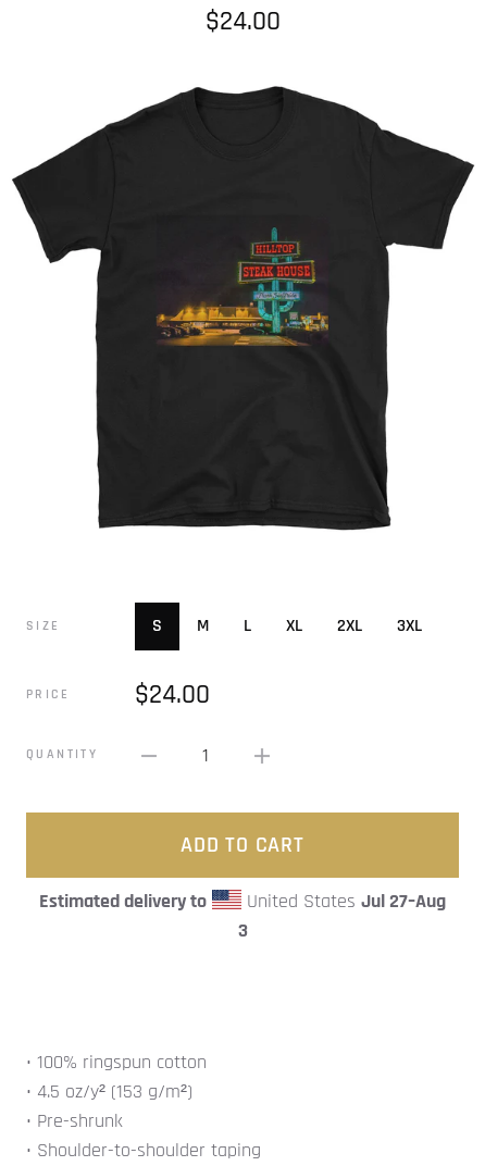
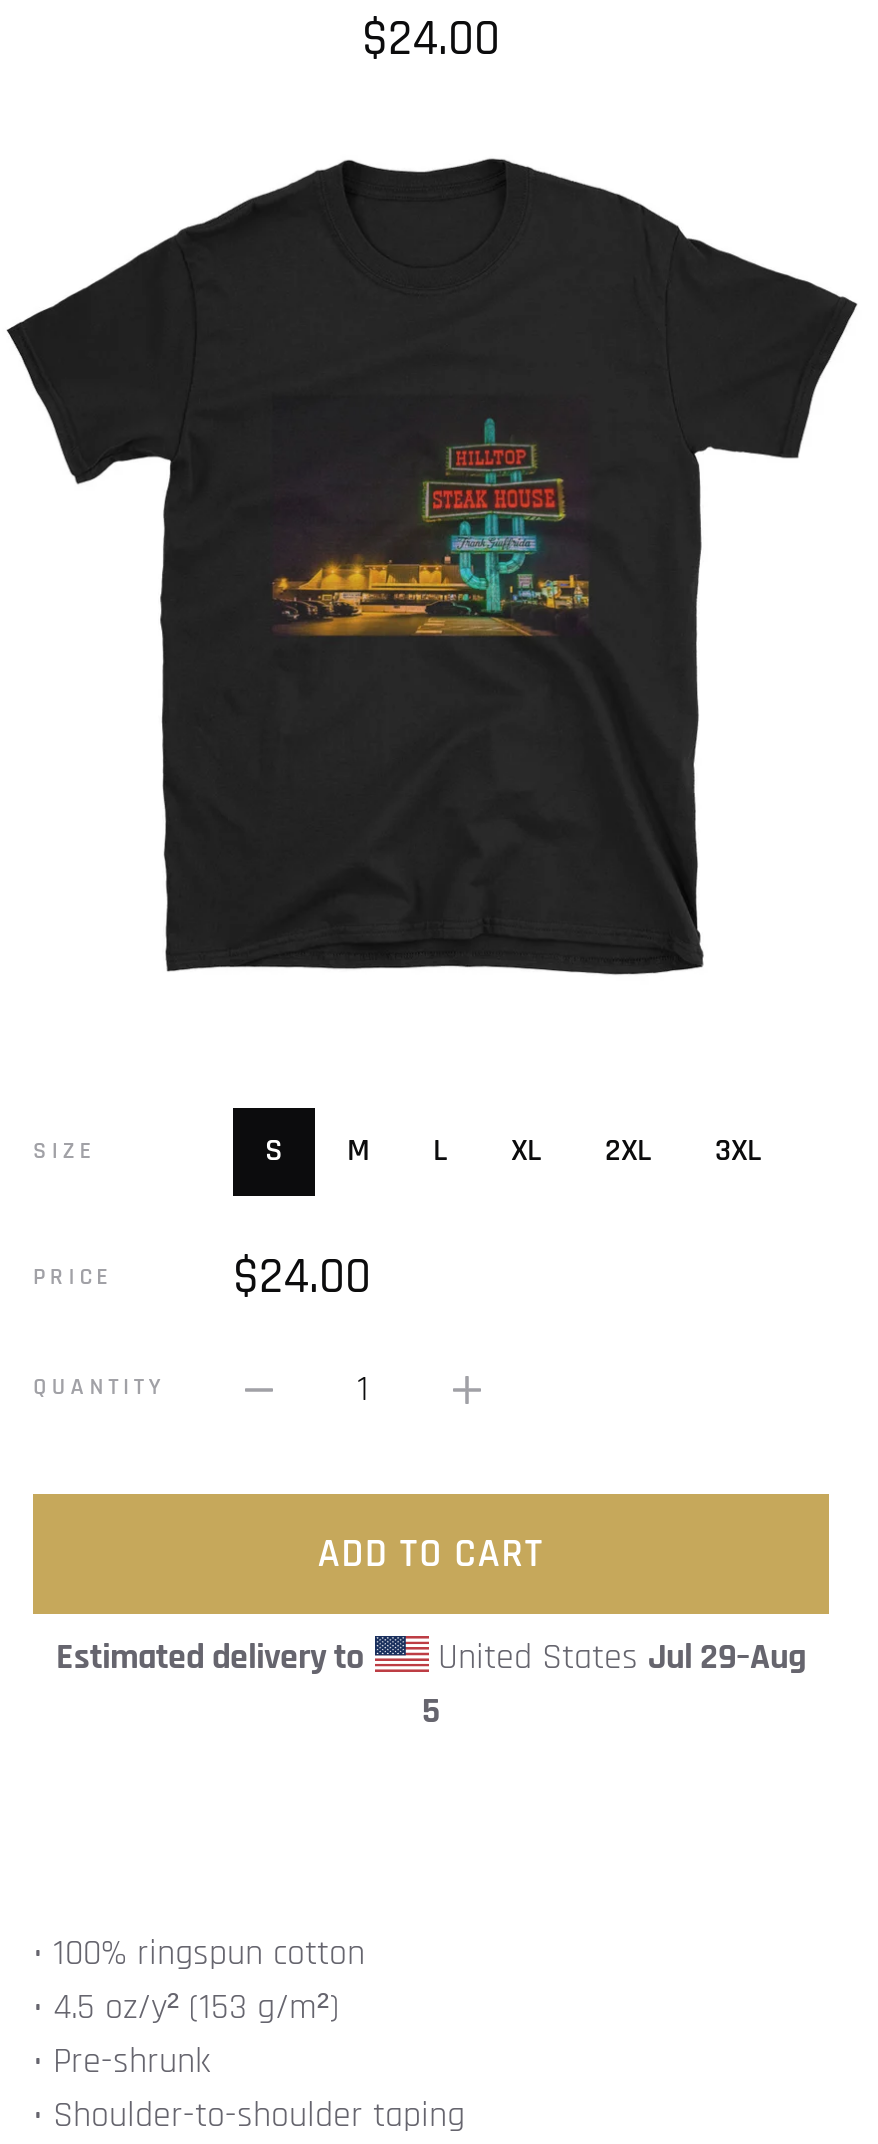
- United States Jul 27–Aug
+ United States Jul 29–Aug

- 3
+ 5
